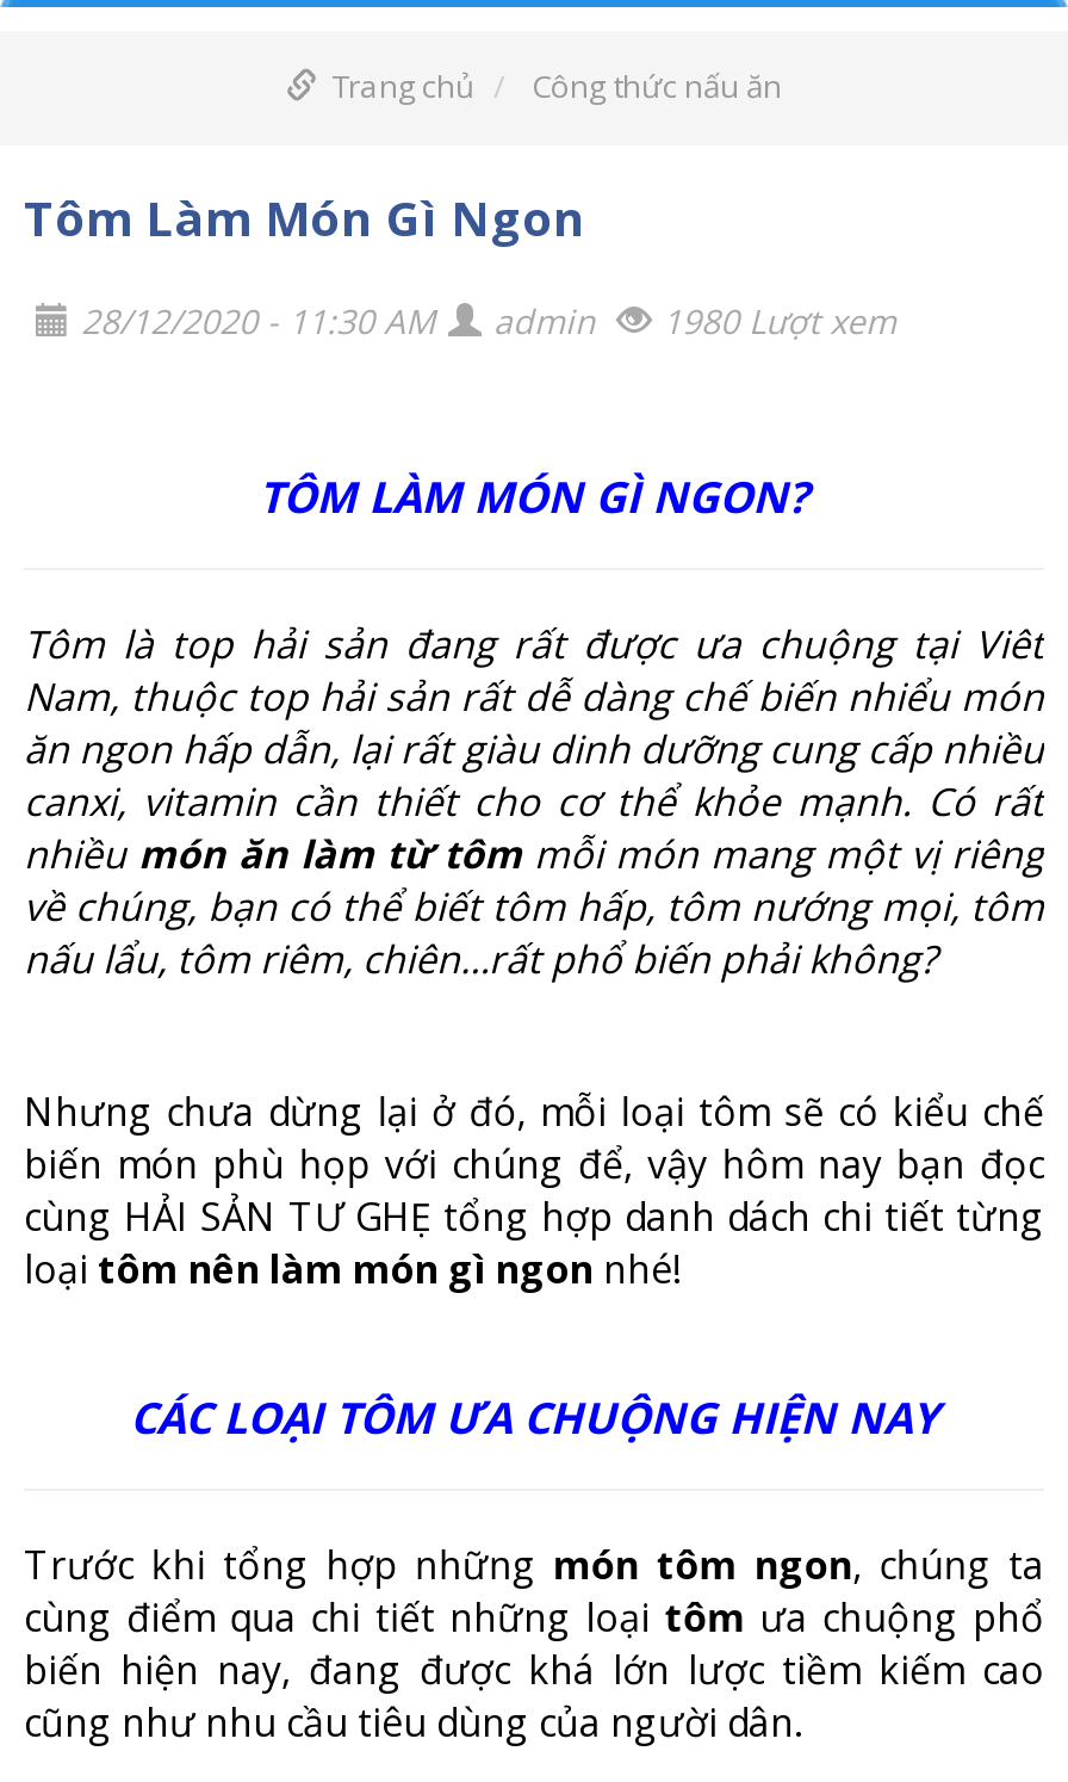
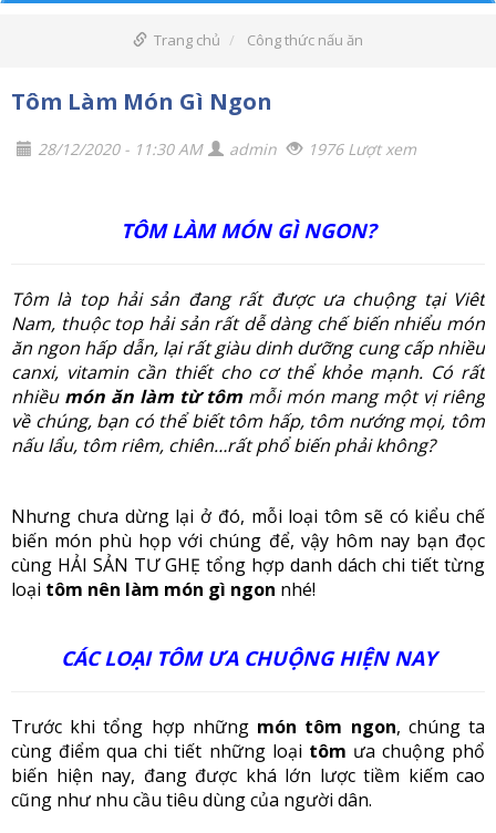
- 28/12/2020 - 11:30 AM admin 1980 Lượt xem
+ 28/12/2020 - 11:30 AM admin 1976 Lượt xem
